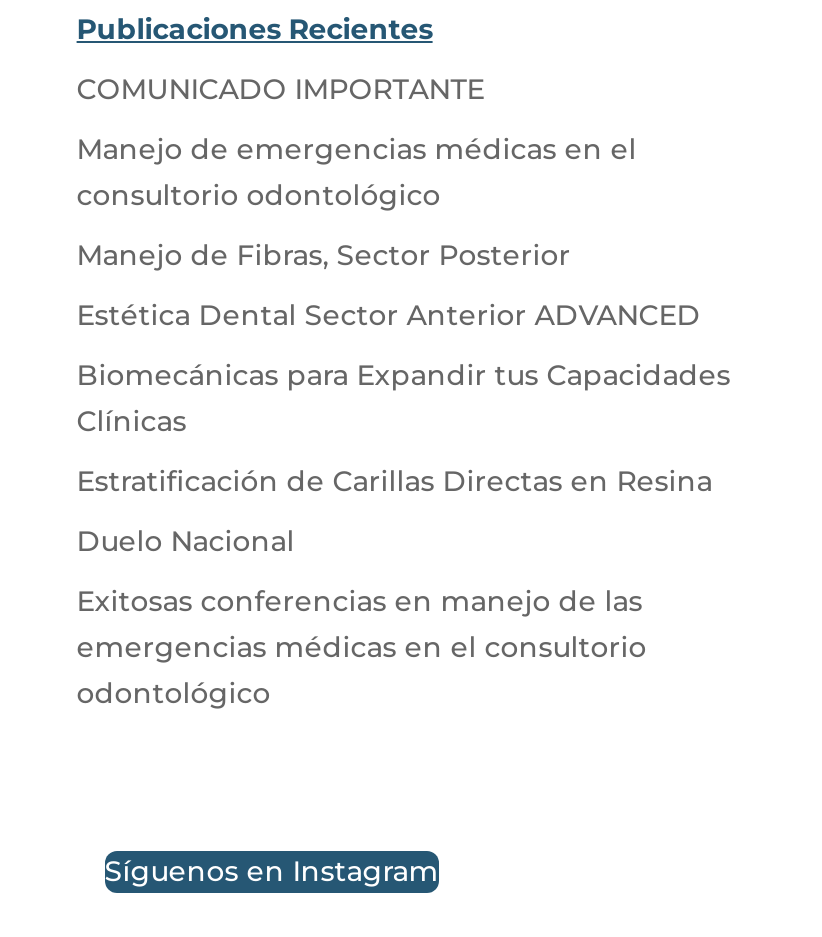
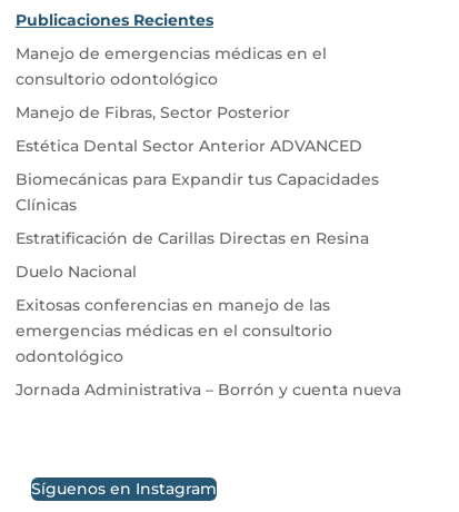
- COMUNICADO IMPORTANTE

moved up: Manejo de emergencias médicas en el | consultorio odontológico | Manejo de Fibras, Sector Posterior | ... | emergencias médicas en el consultorio | odontológico

+ Jornada Administrativa – Borrón y cuenta nueva
